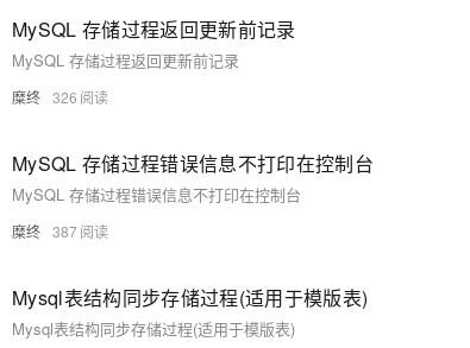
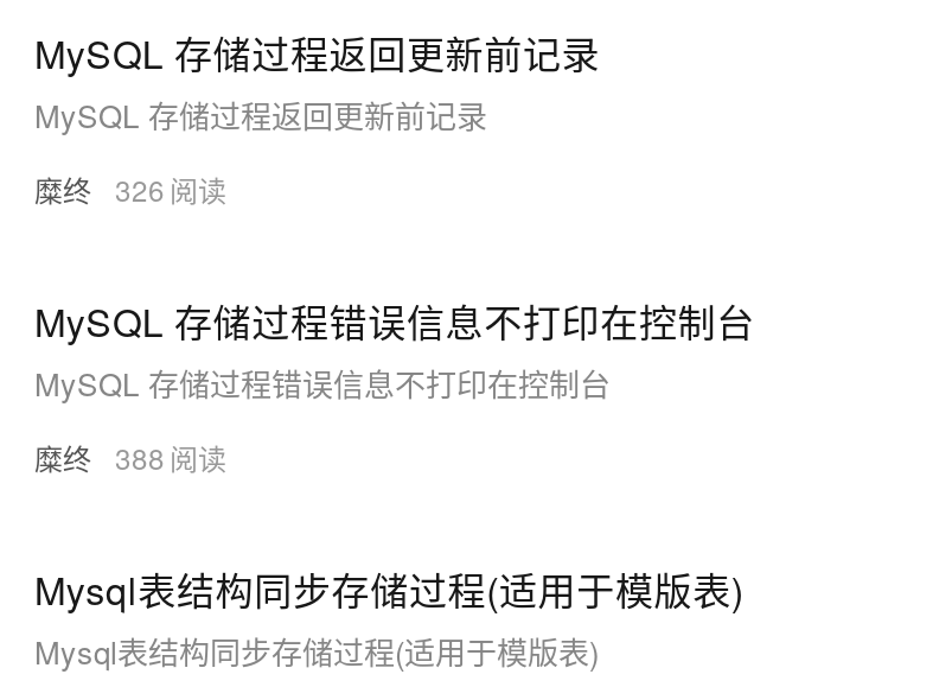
- 糜终 387
+ 糜终 388
